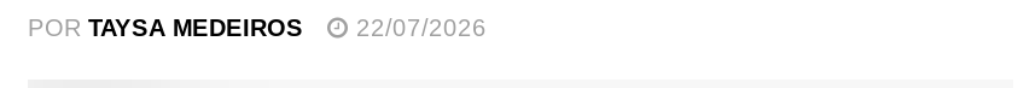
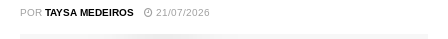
- 22/07/2026
+ 21/07/2026
